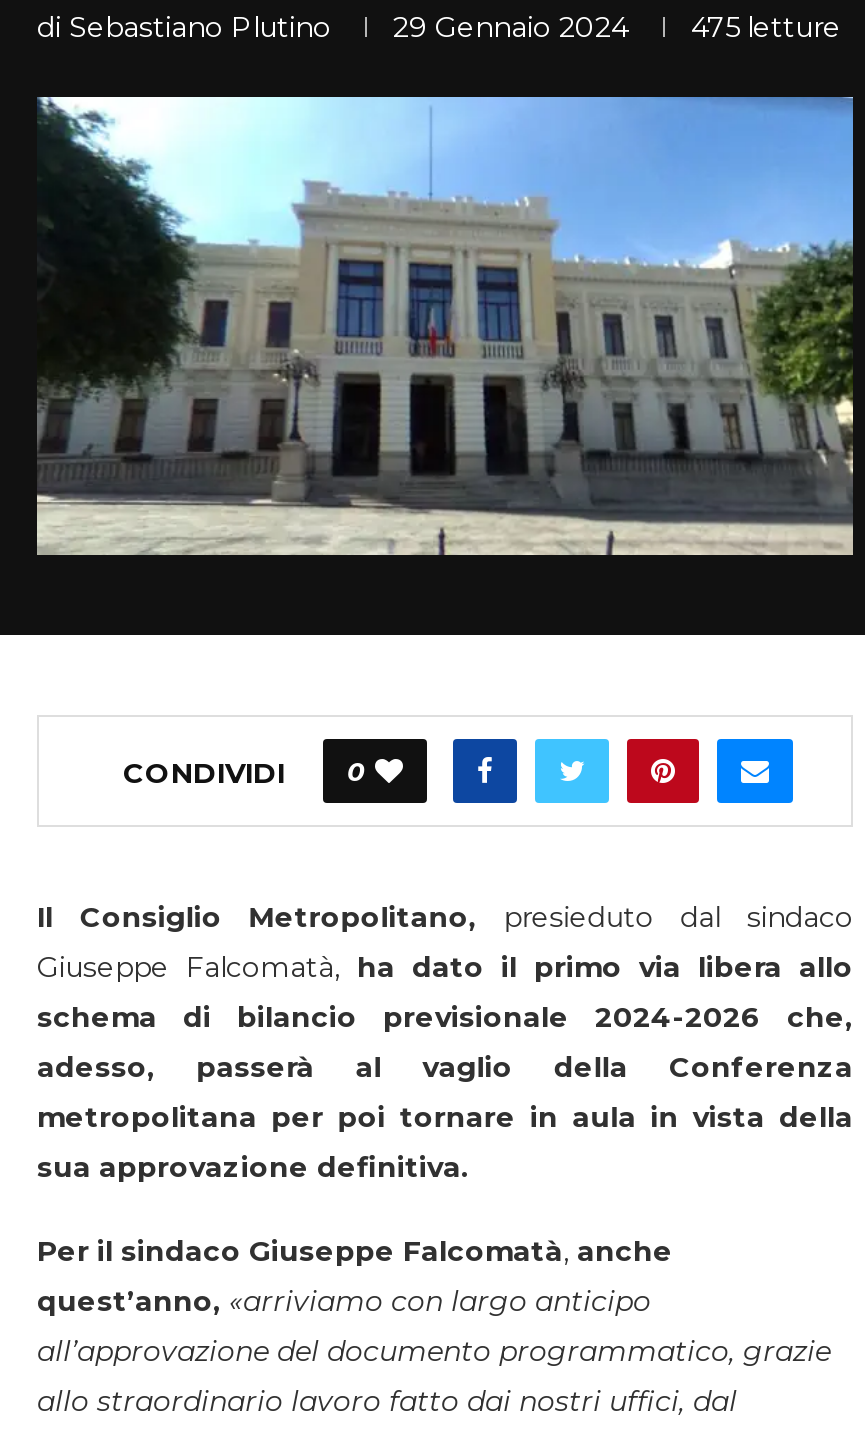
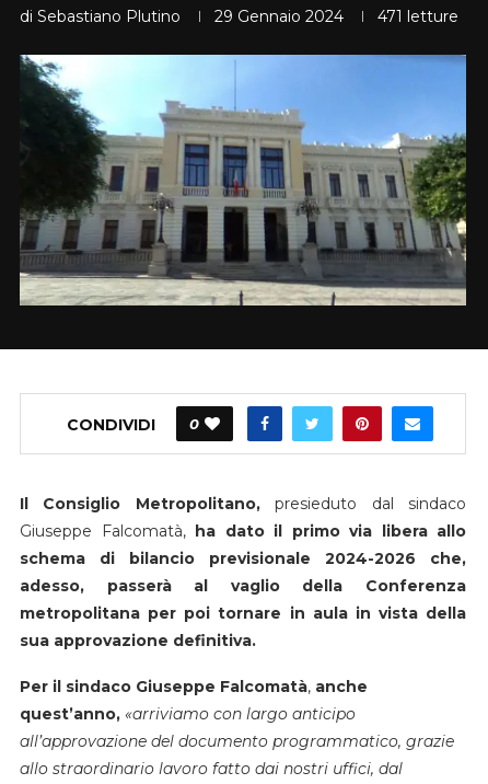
- di Sebastiano Plutino 29 Gennaio 2024 475 letture
+ di Sebastiano Plutino 29 Gennaio 2024 471 letture
